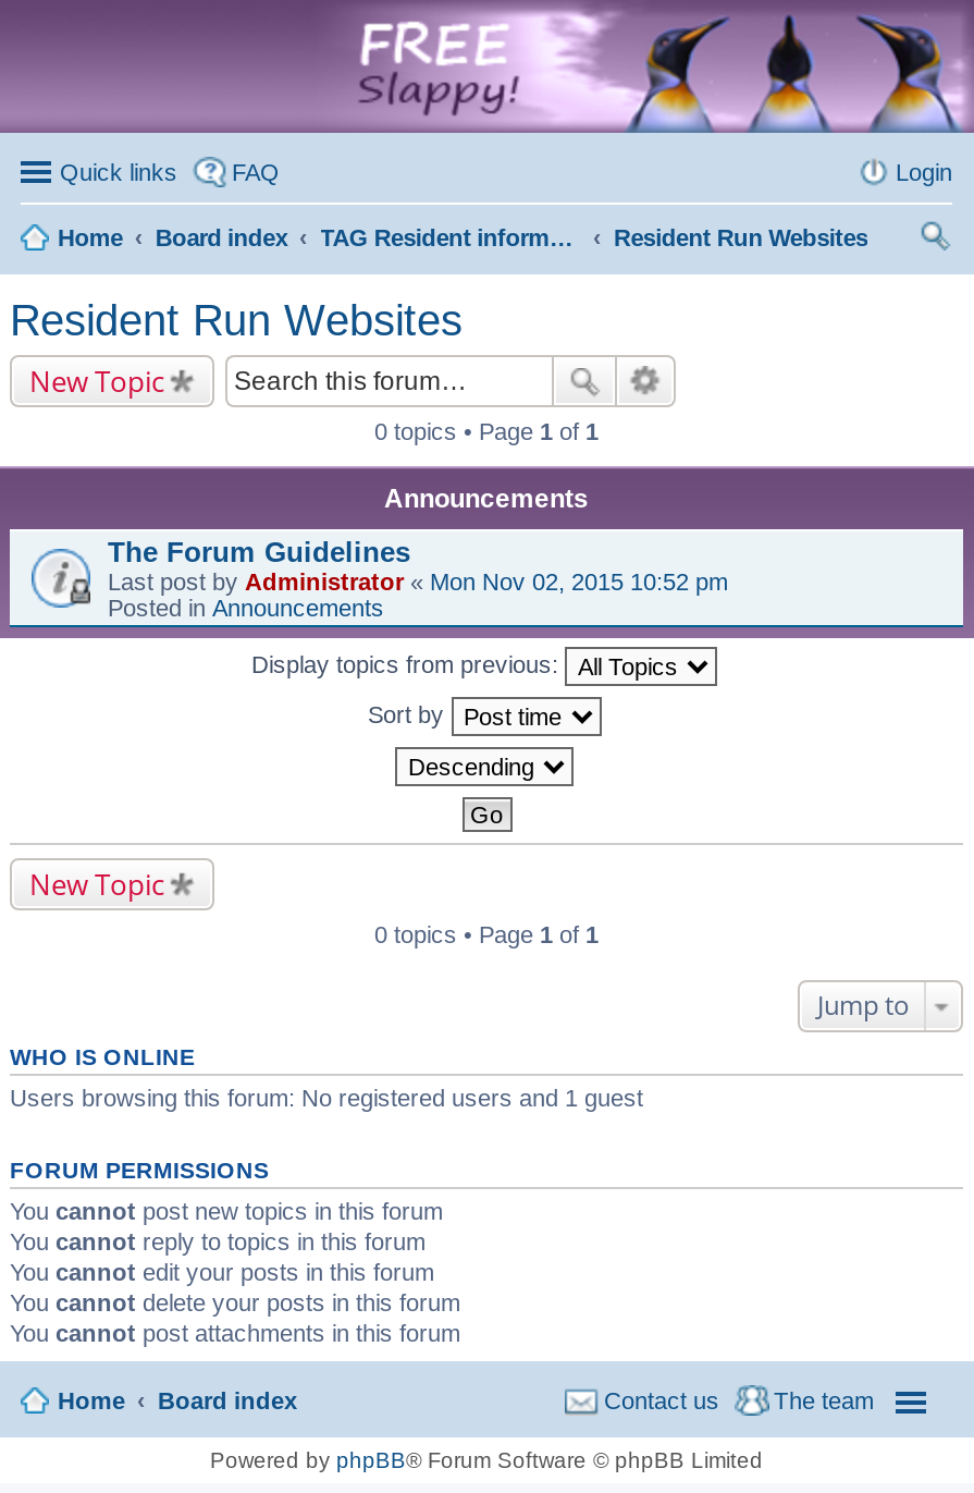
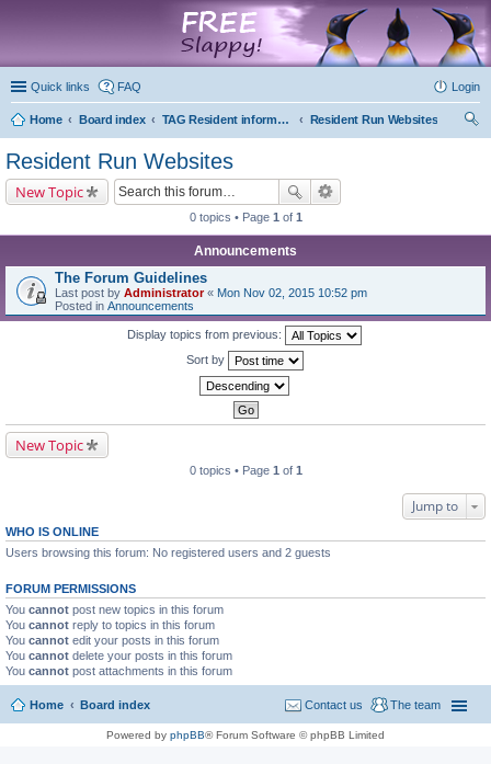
- Users browsing this forum: No registered users and 1 guest
+ Users browsing this forum: No registered users and 2 guests
